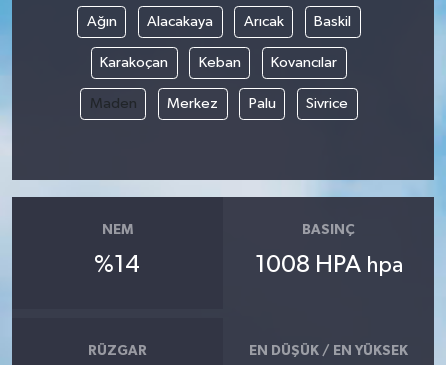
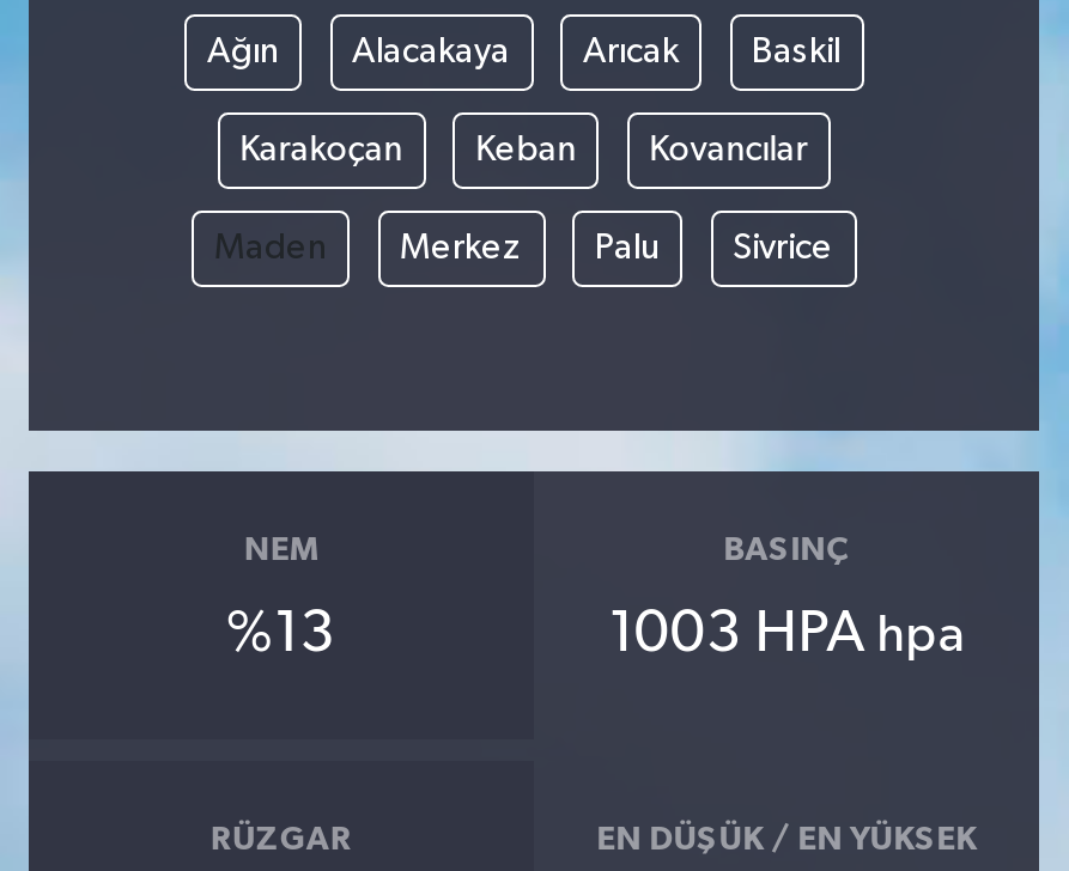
- %14
+ %13

- 1008 HPA hpa
+ 1003 HPA hpa
